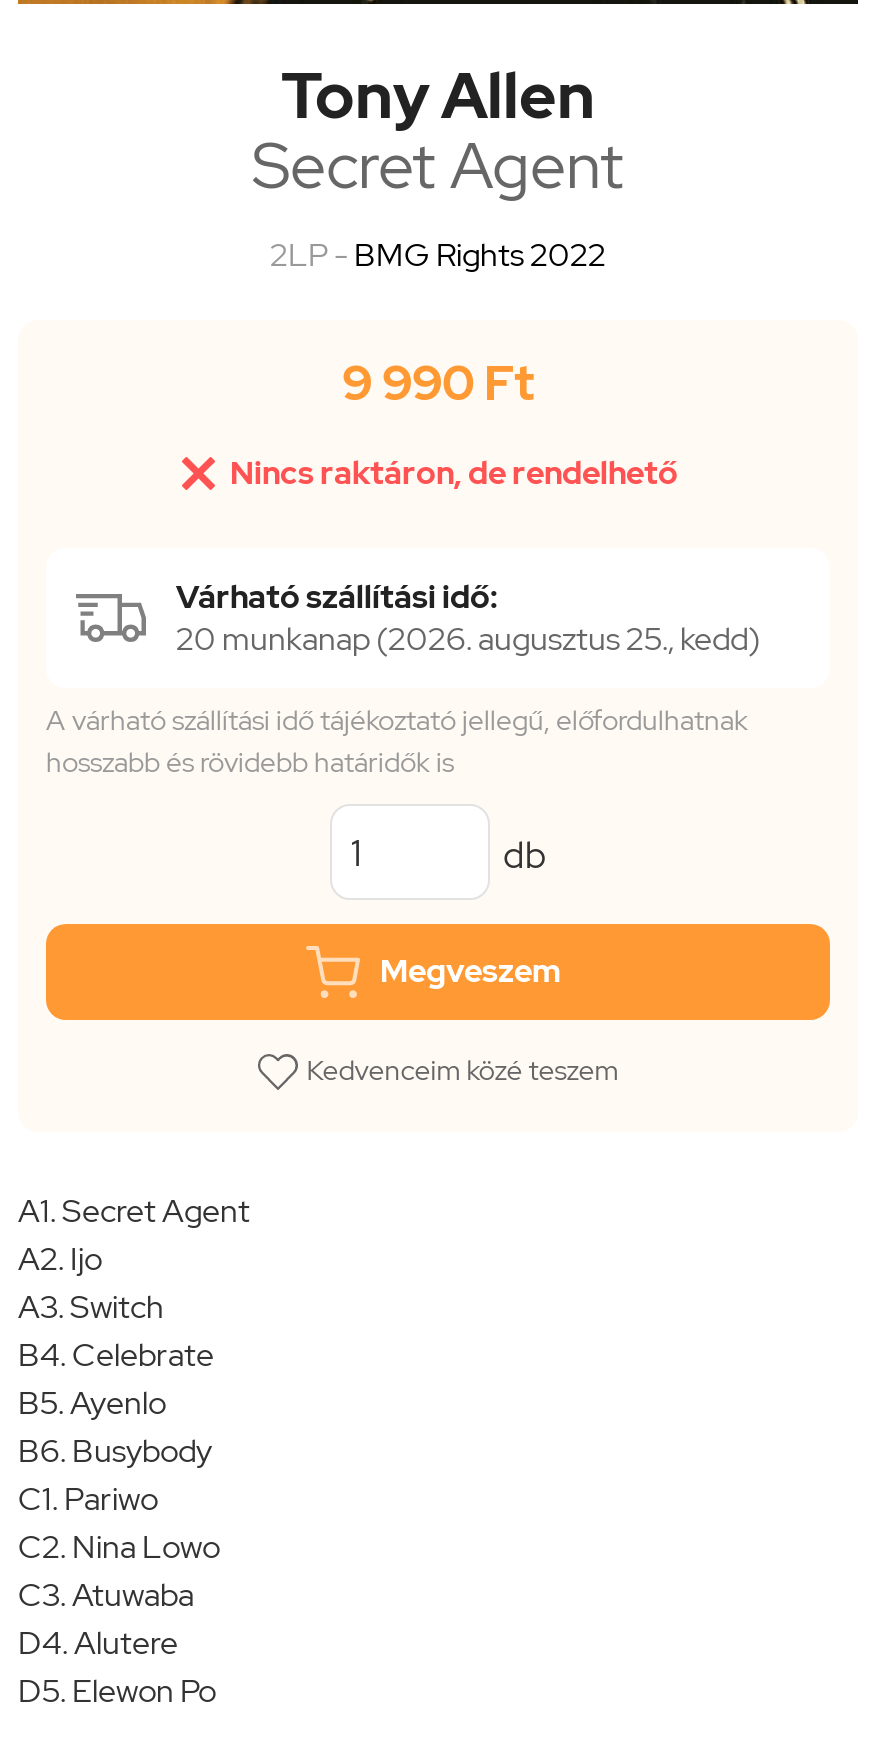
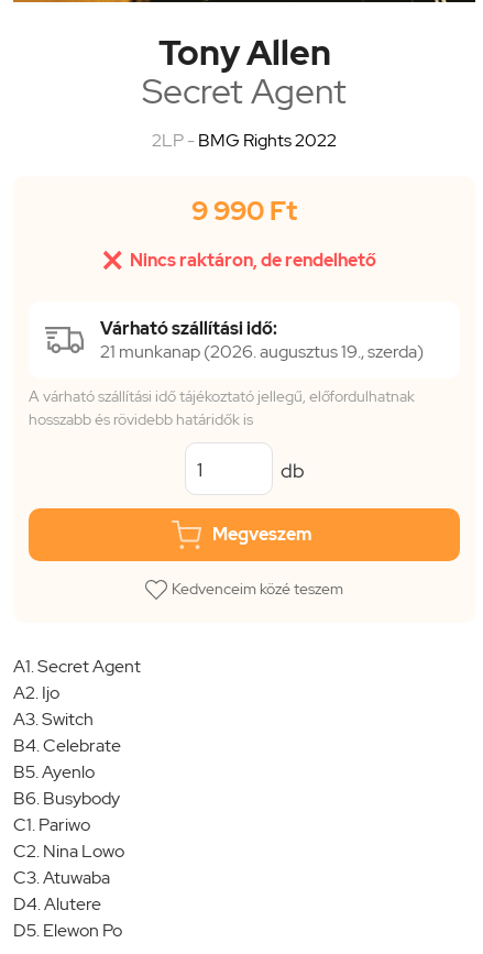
- 20 munkanap (2026. augusztus 25., kedd)
+ 21 munkanap (2026. augusztus 19., szerda)
